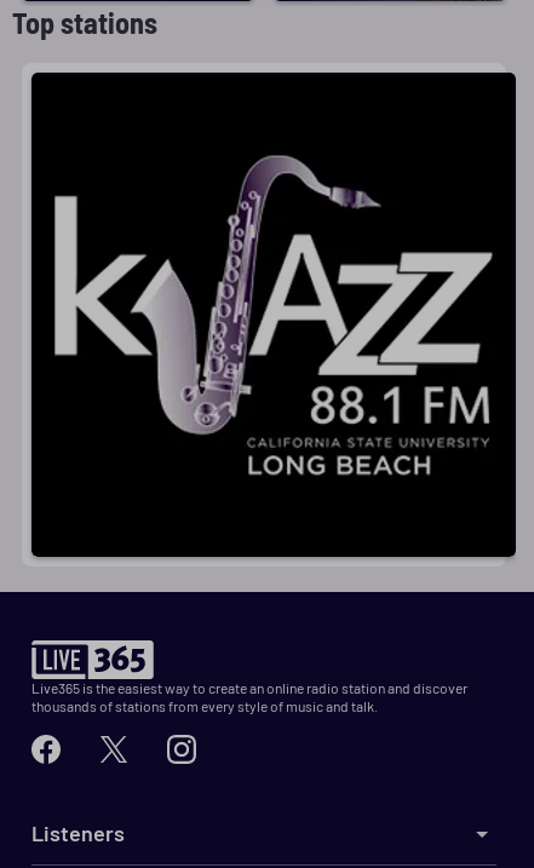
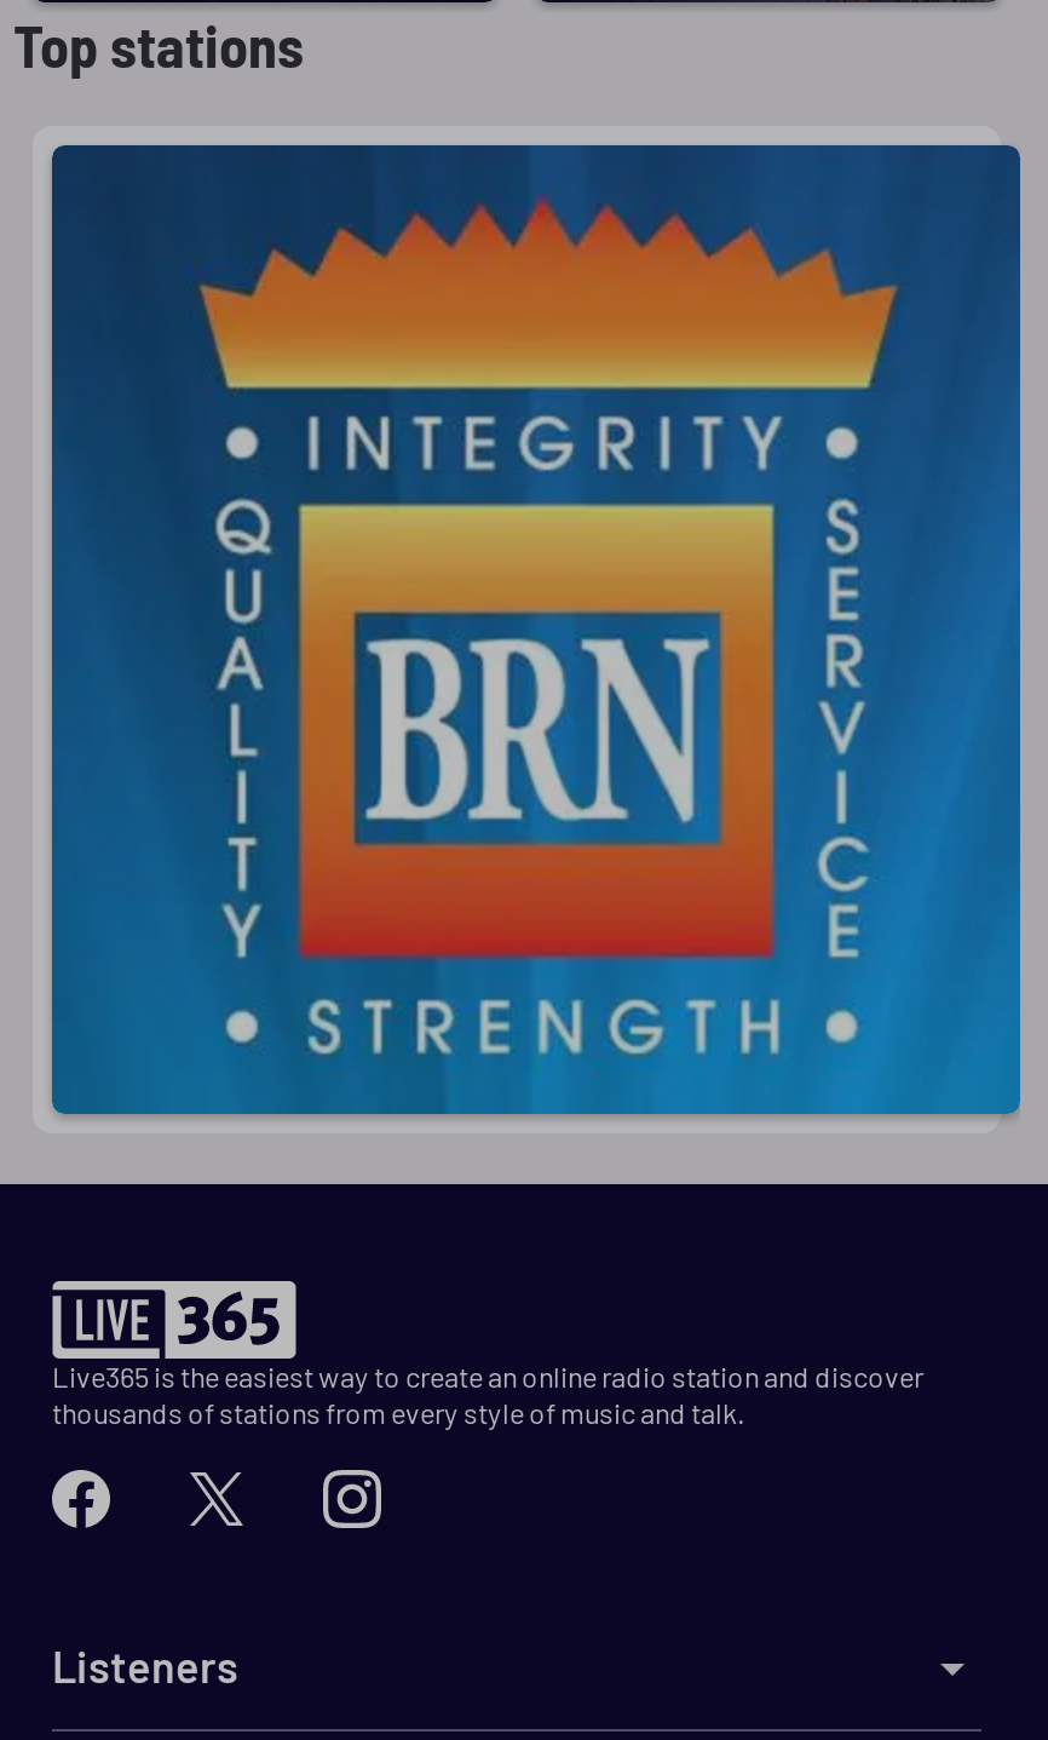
- [image]
+ [image]
